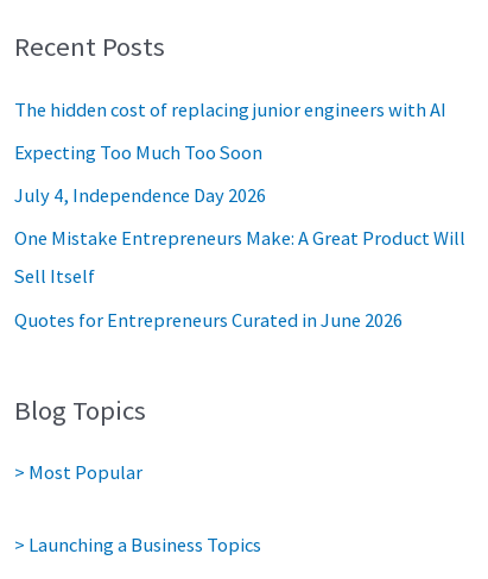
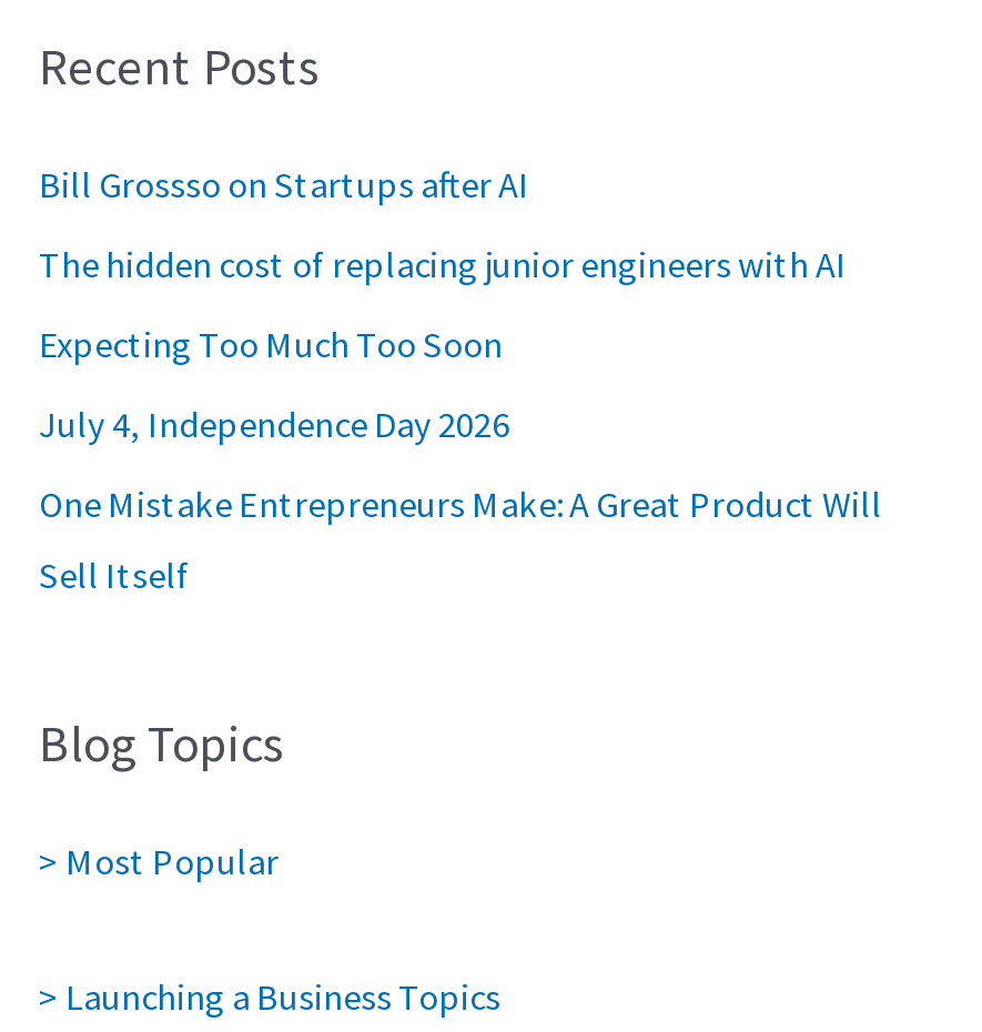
+ Bill Grossso on Startups after AI

moved down: The hidden cost of replacing junior engineers with AI | Expecting Too Much Too Soon | July 4, Independence Day 2026 | One Mistake Entrepreneurs Make: A Great Product Will | Sell Itself

- Quotes for Entrepreneurs Curated in June 2026
